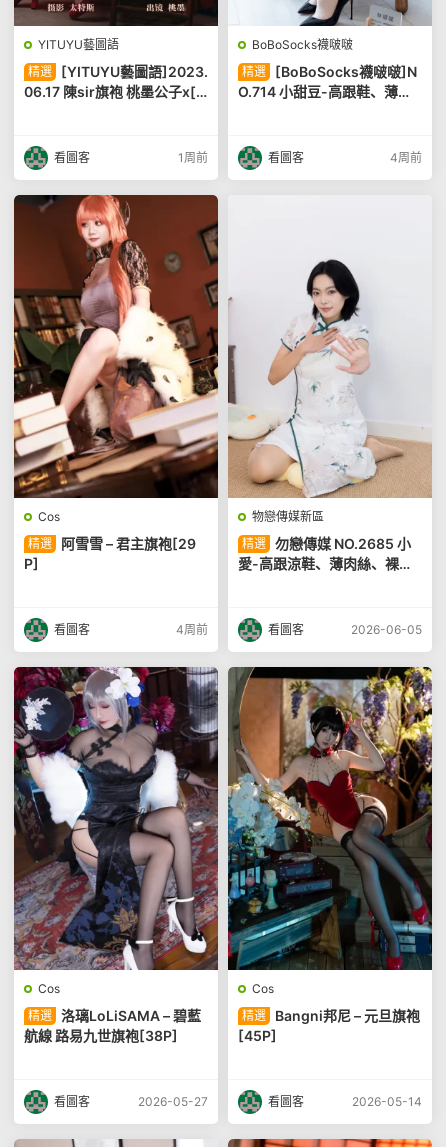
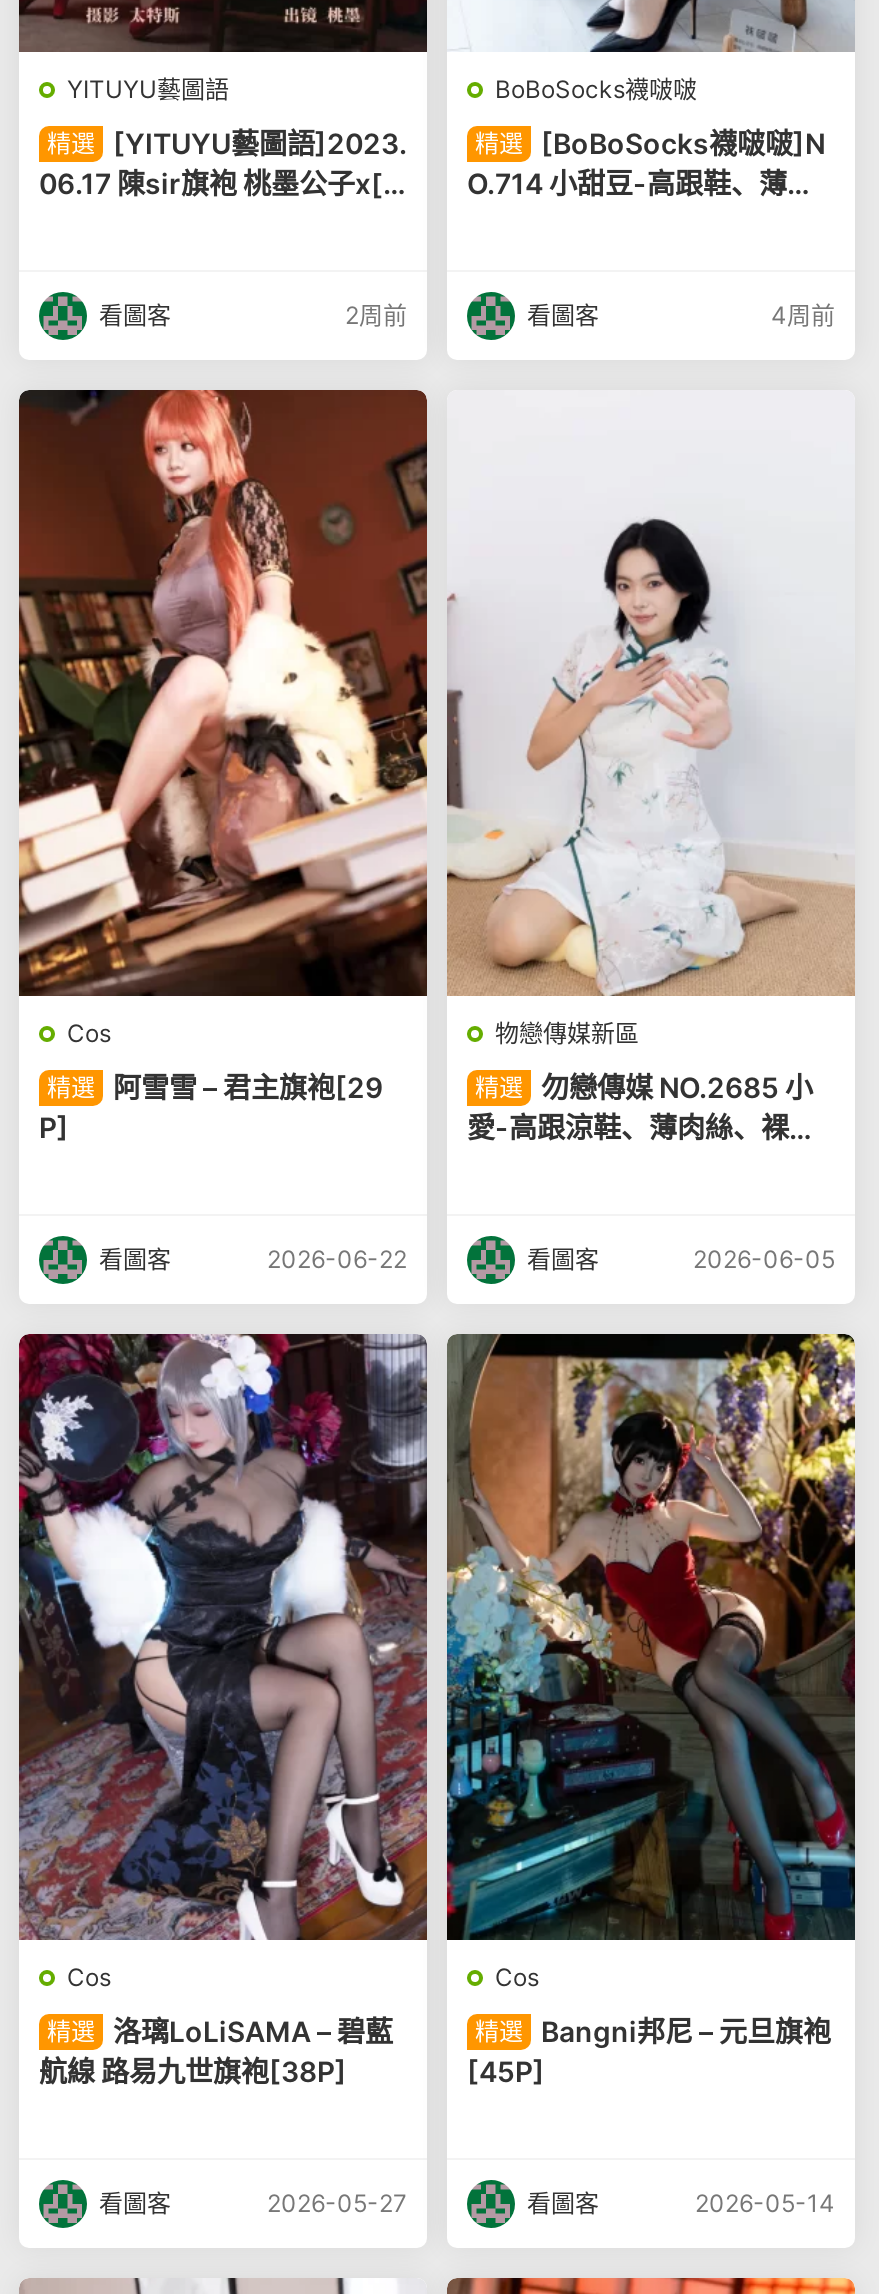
- 1周前
+ 2周前

- 4周前
+ 2026-06-22
